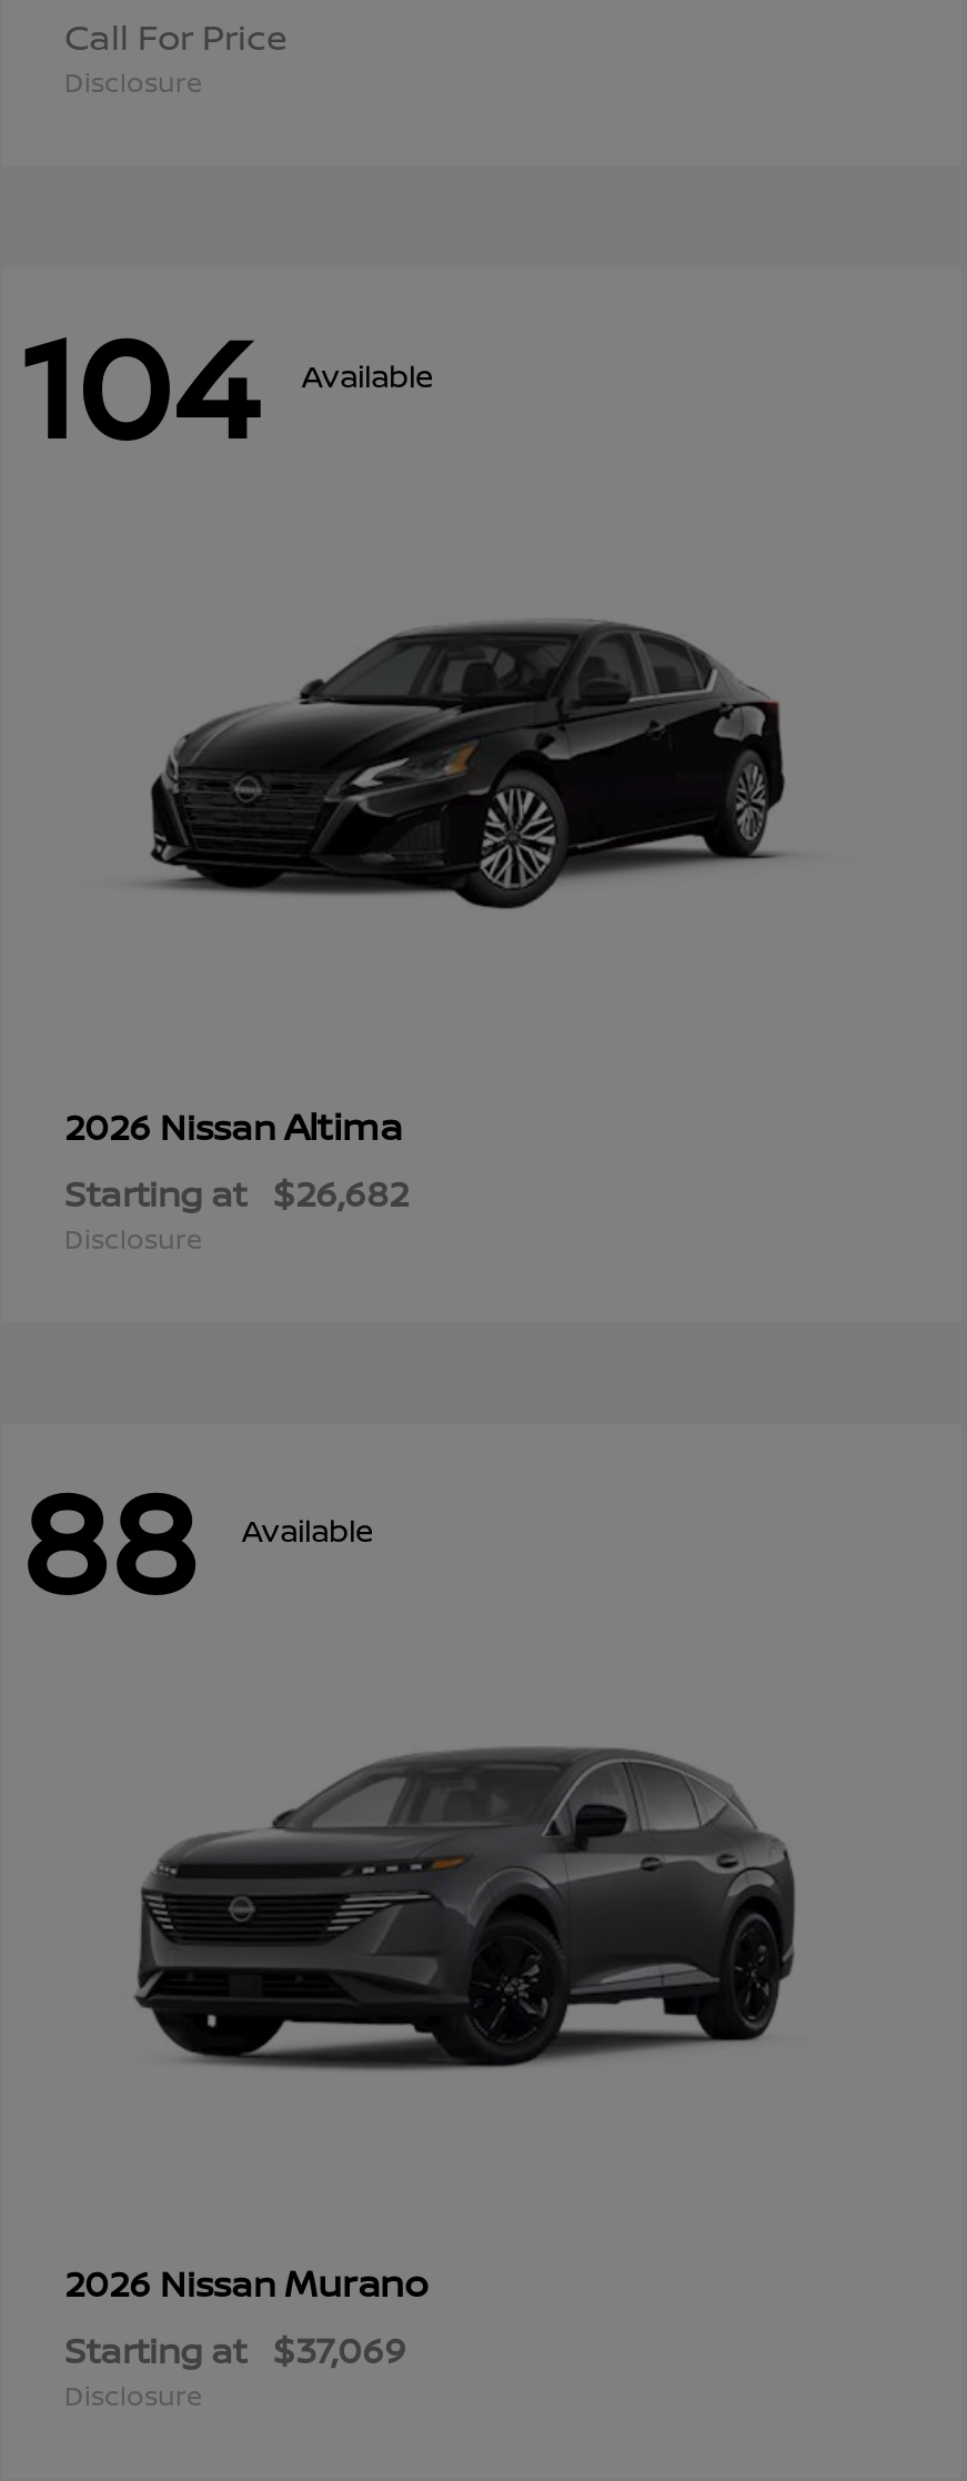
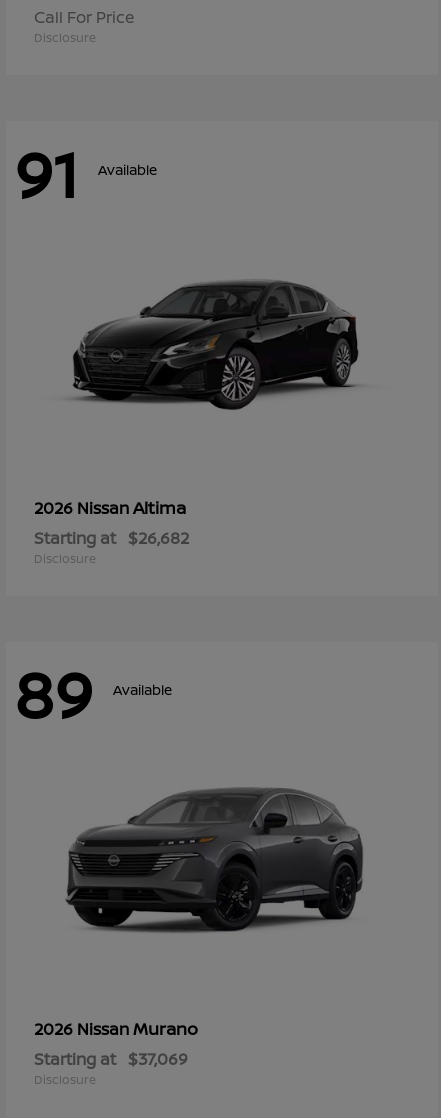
- 104 Available
+ 91 Available

- 88 Available
+ 89 Available
